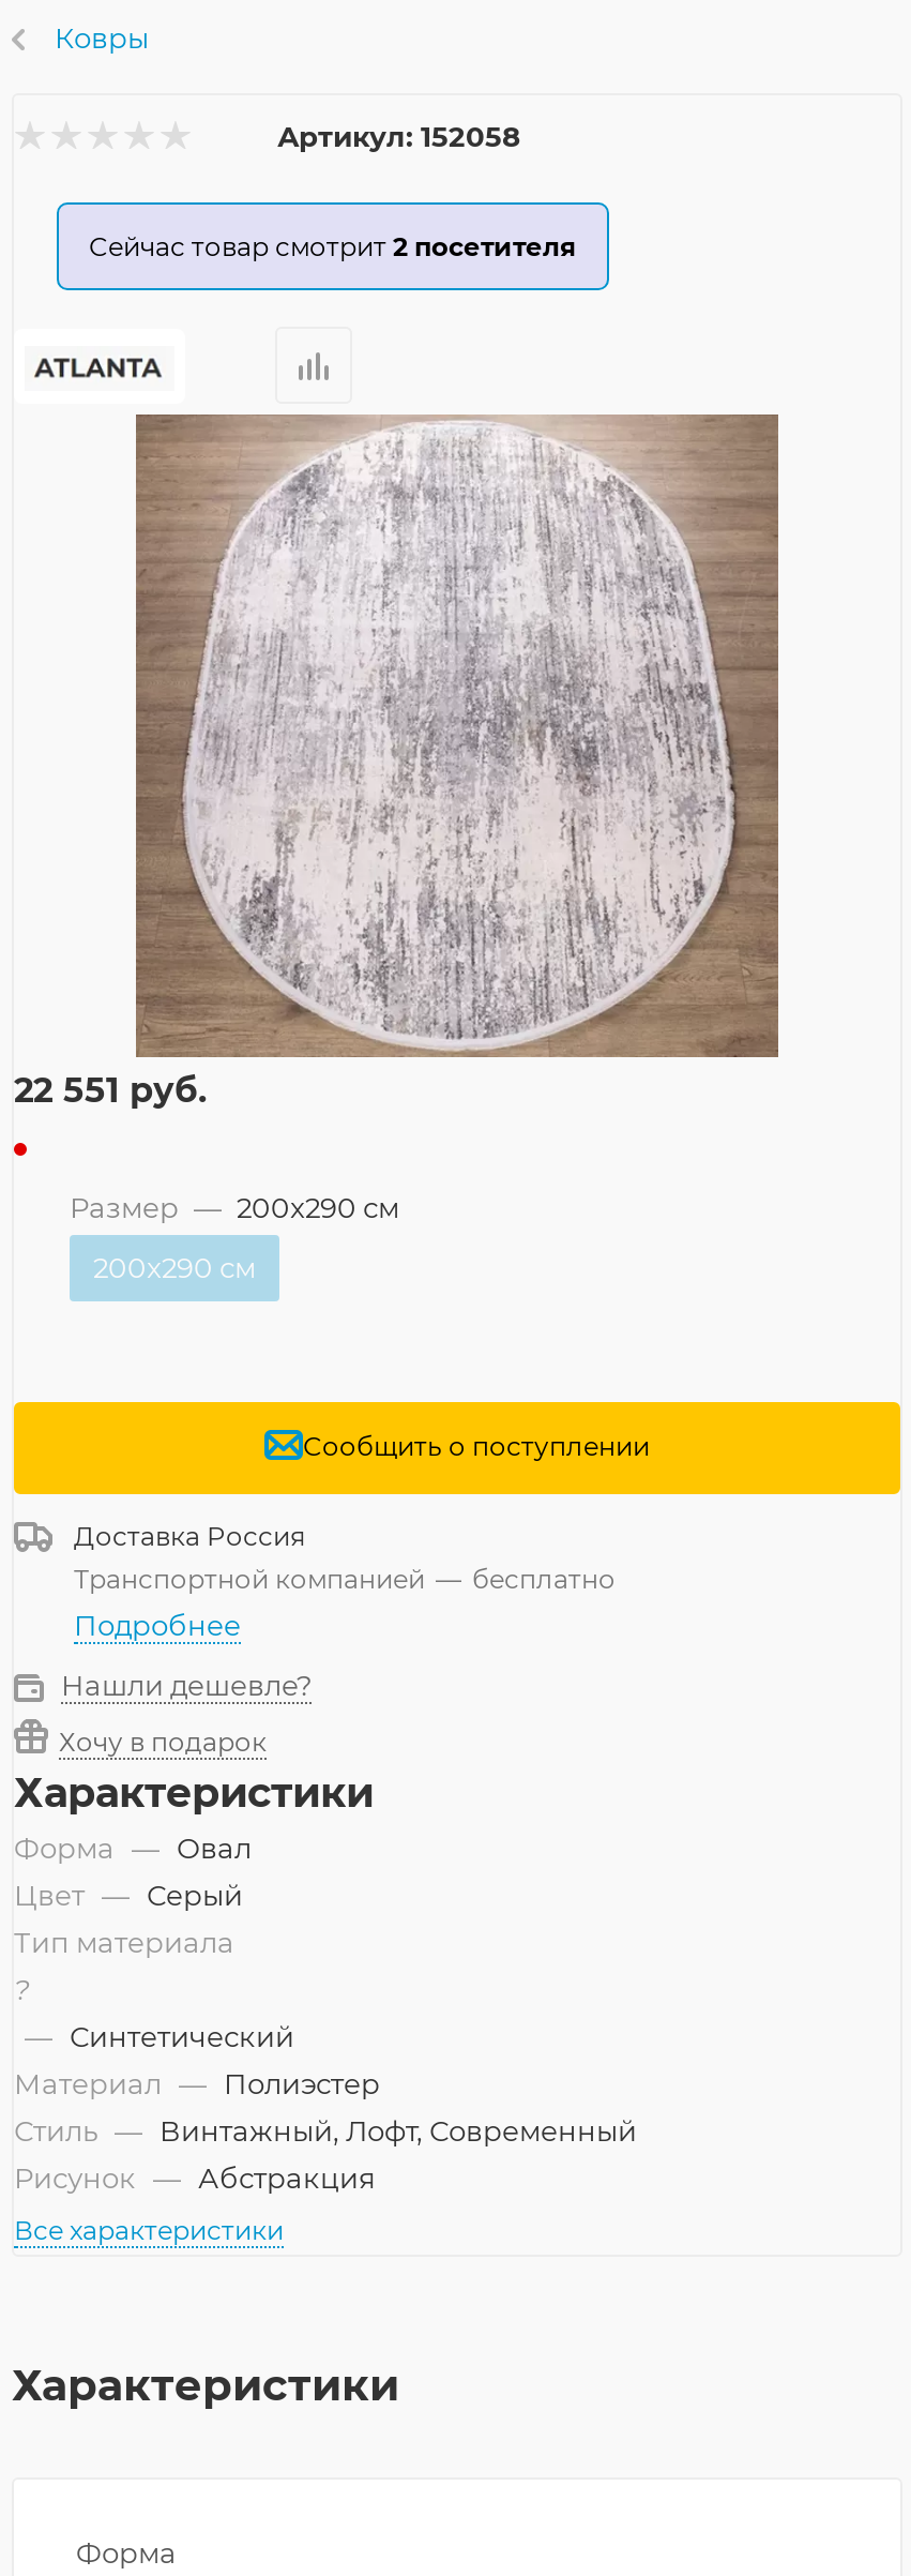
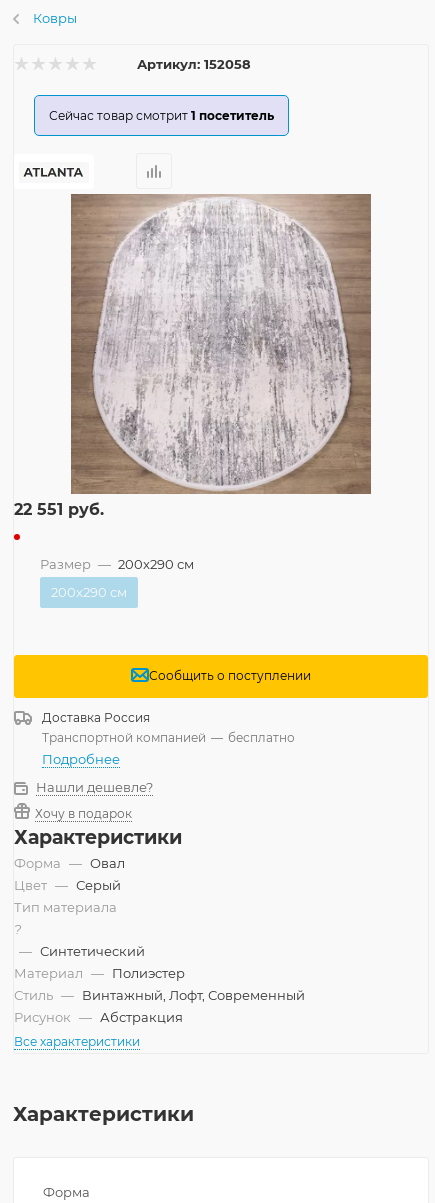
- Сейчас товар смотрит 2 посетителя
+ Сейчас товар смотрит 1 посетитель
